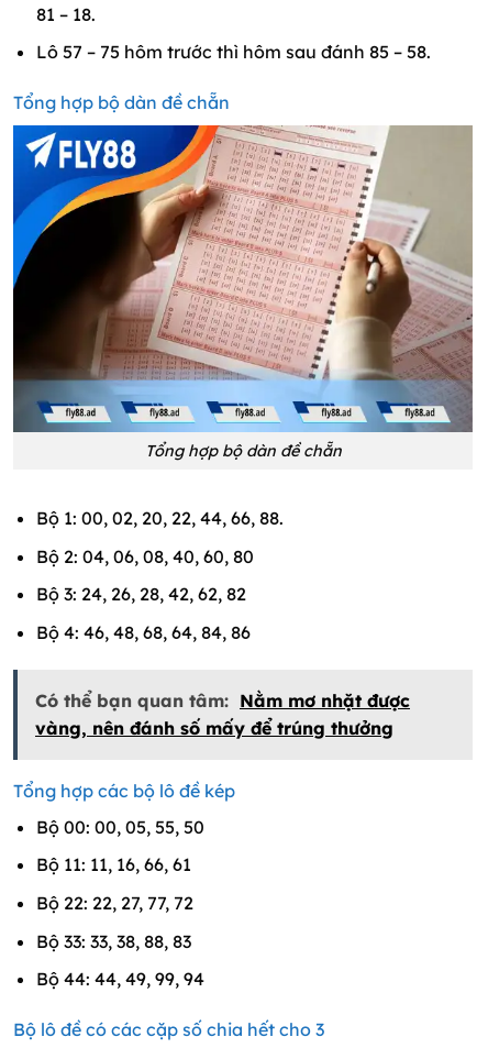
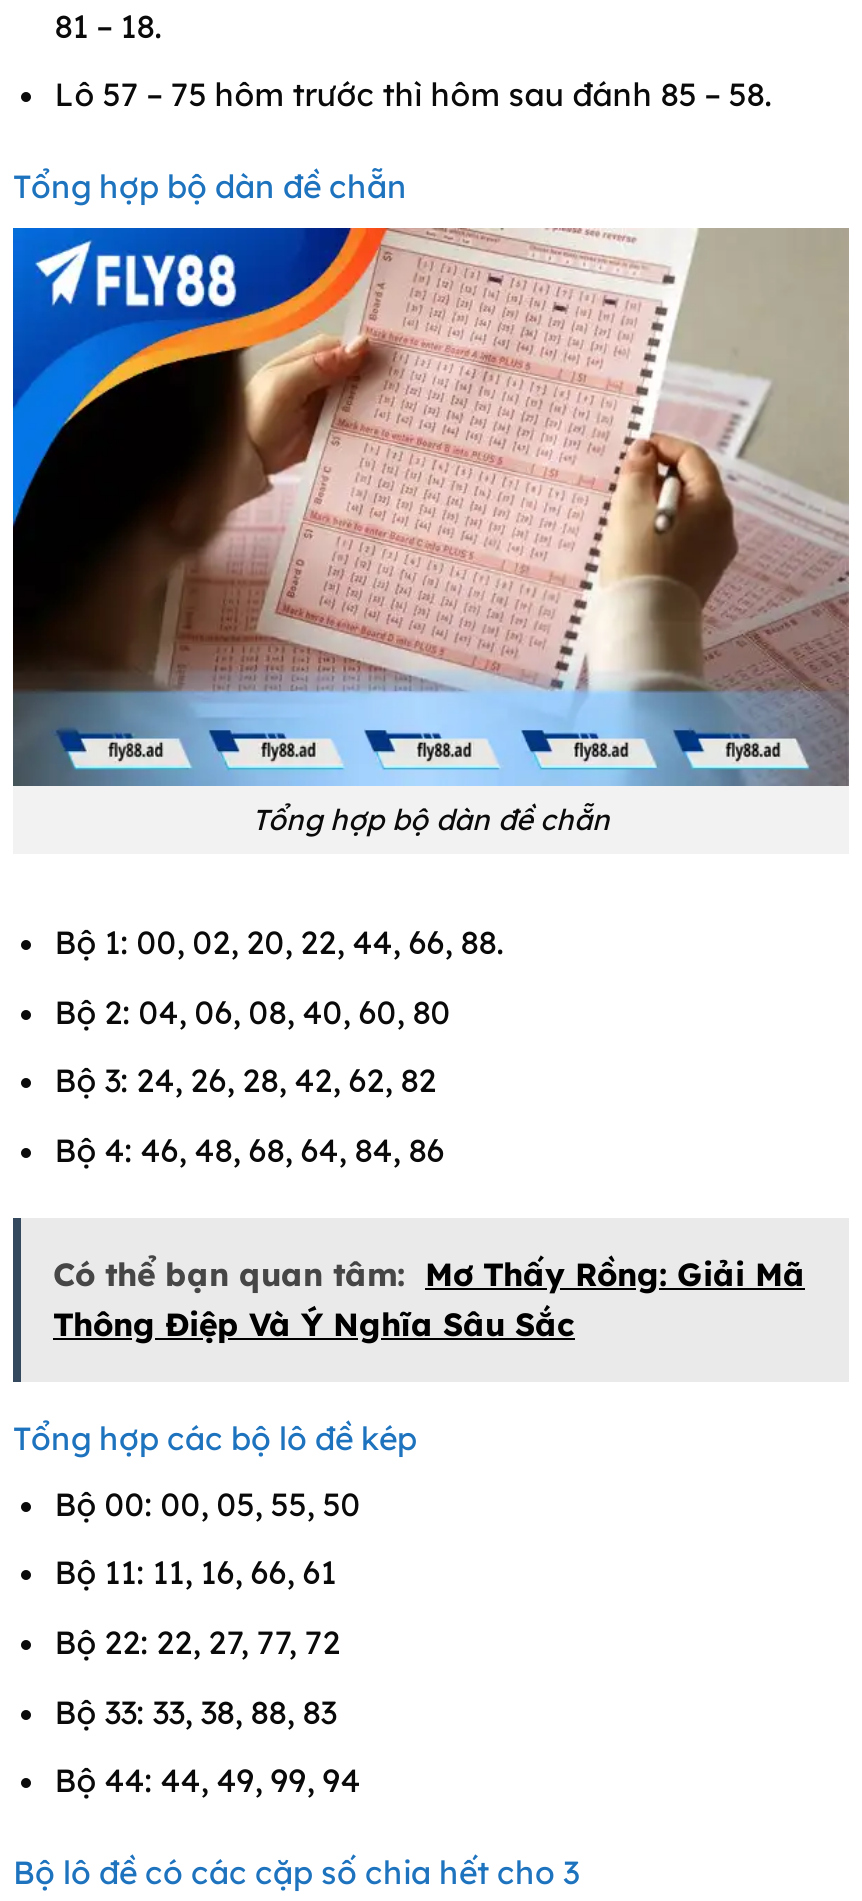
- Có thể bạn quan tâm: Nằm mơ nhặt được
- vàng, nên đánh số mấy để trúng thưởng
+ Có thể bạn quan tâm: Mơ Thấy Rồng: Giải Mã
+ Thông Điệp Và Ý Nghĩa Sâu Sắc
